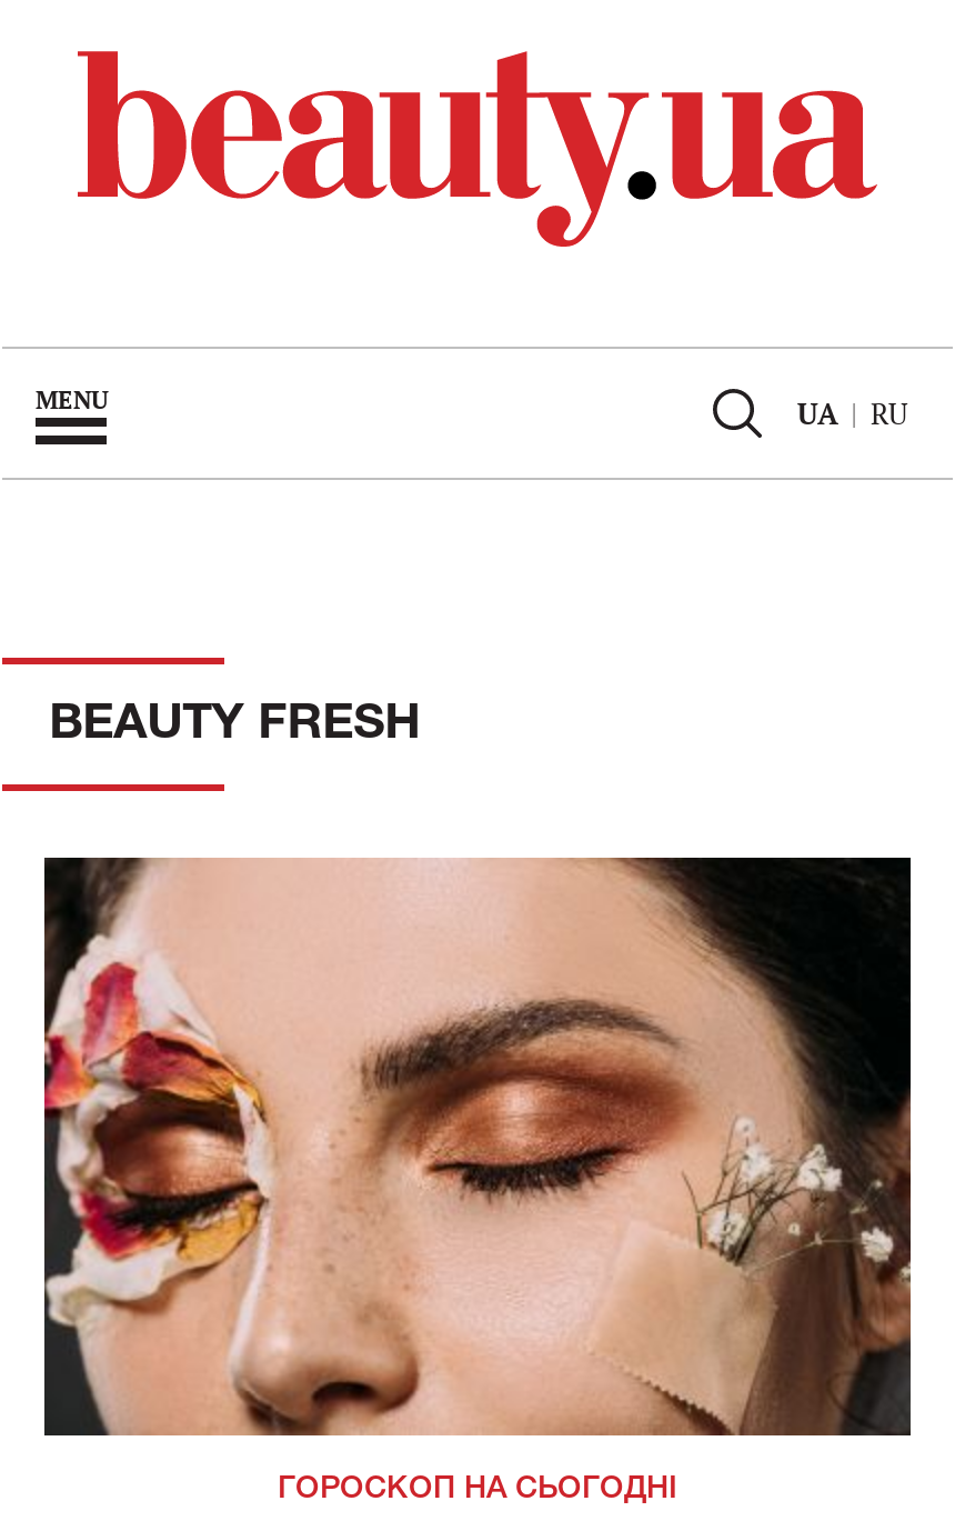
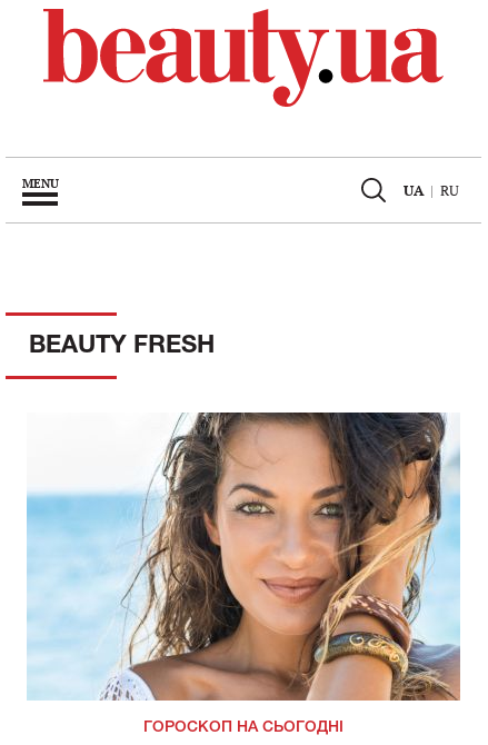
- [image]
+ [image]
